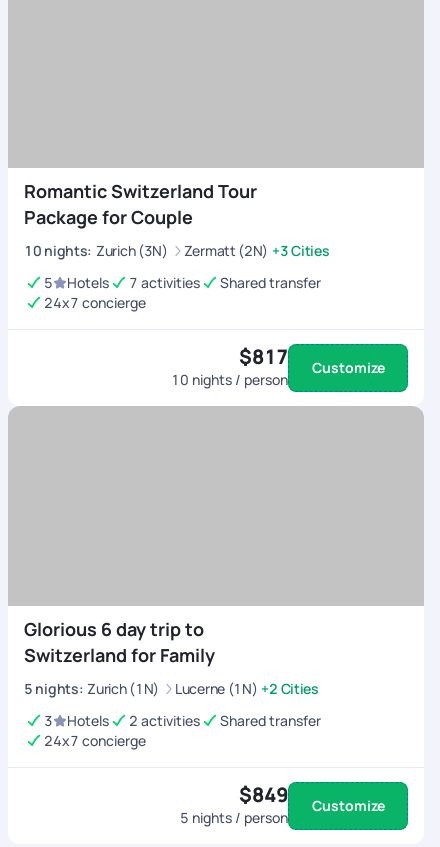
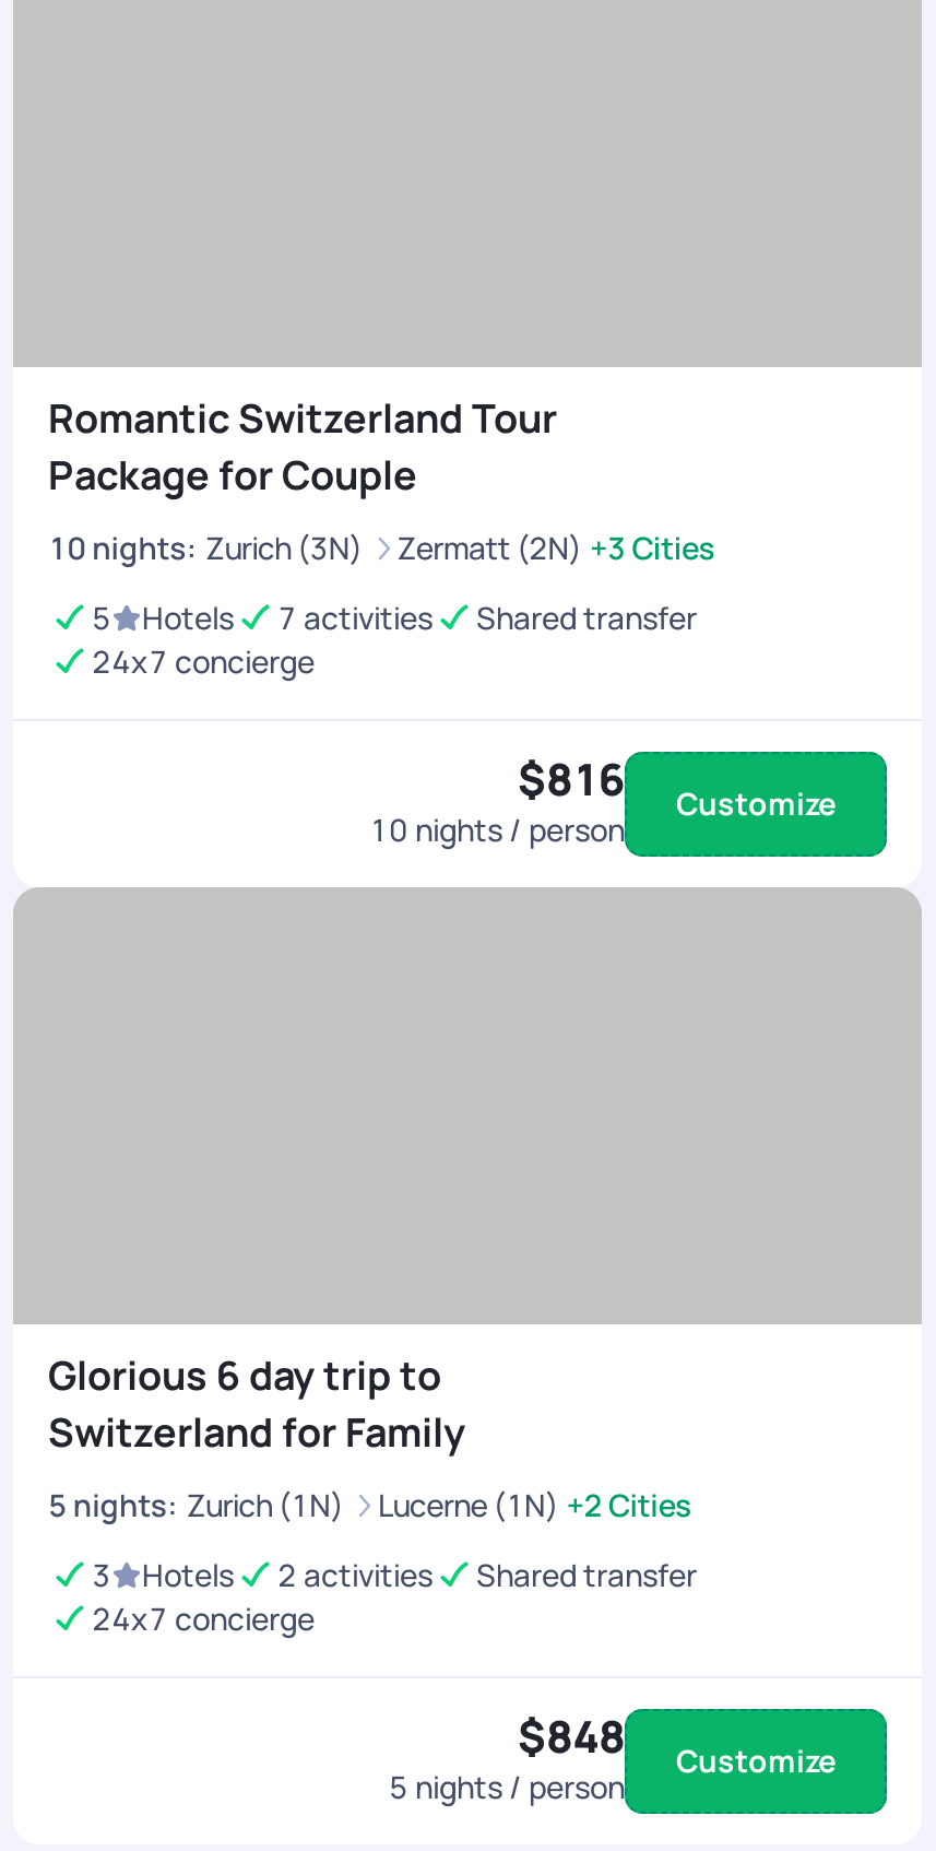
- $817 Customize
+ $816 Customize

- $849 Customize
+ $848 Customize
